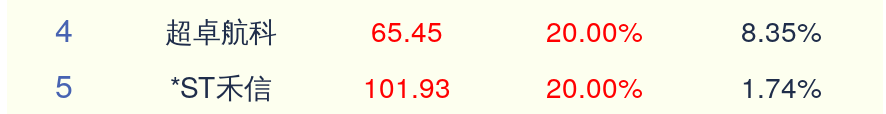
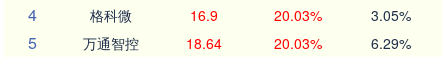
- 超卓航科
- 65.45
- 20.00%
- 8.35%
+ 格科微
+ 16.9
+ 20.03%
+ 3.05%

- *ST禾信
- 101.93
- 20.00%
- 1.74%
+ 万通智控
+ 18.64
+ 20.03%
+ 6.29%
